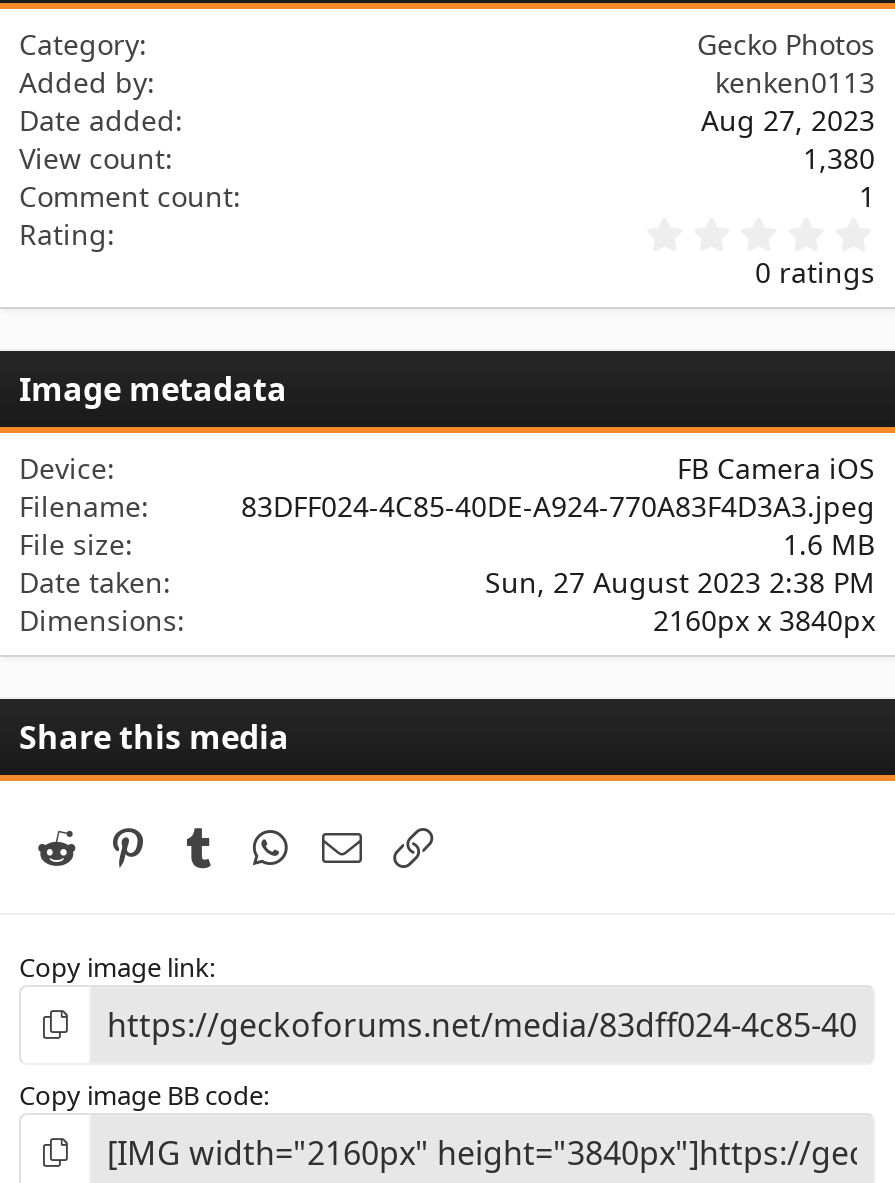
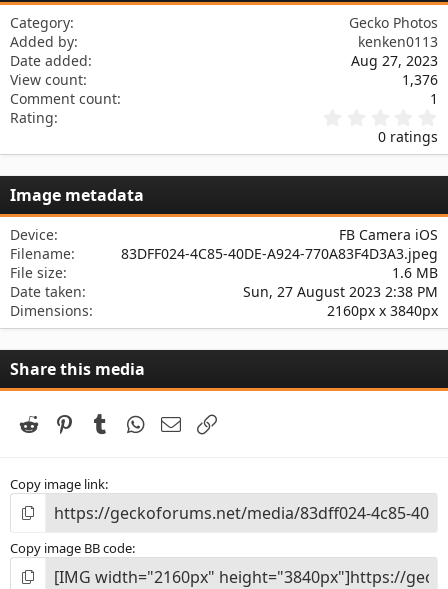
- 1,380
+ 1,376
